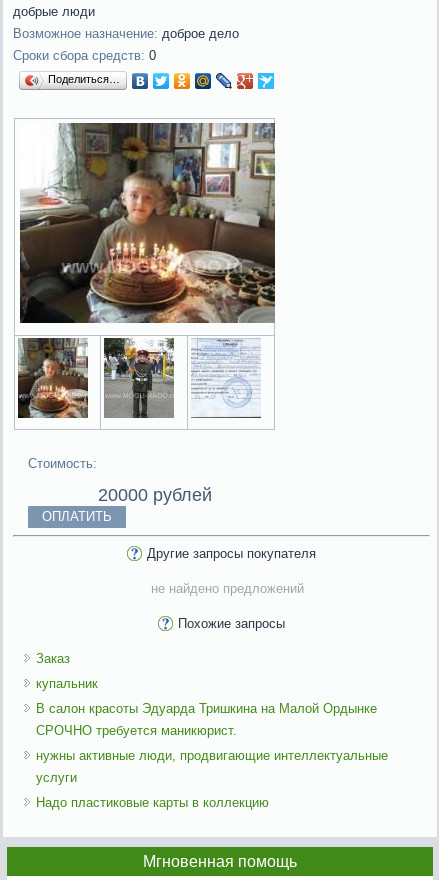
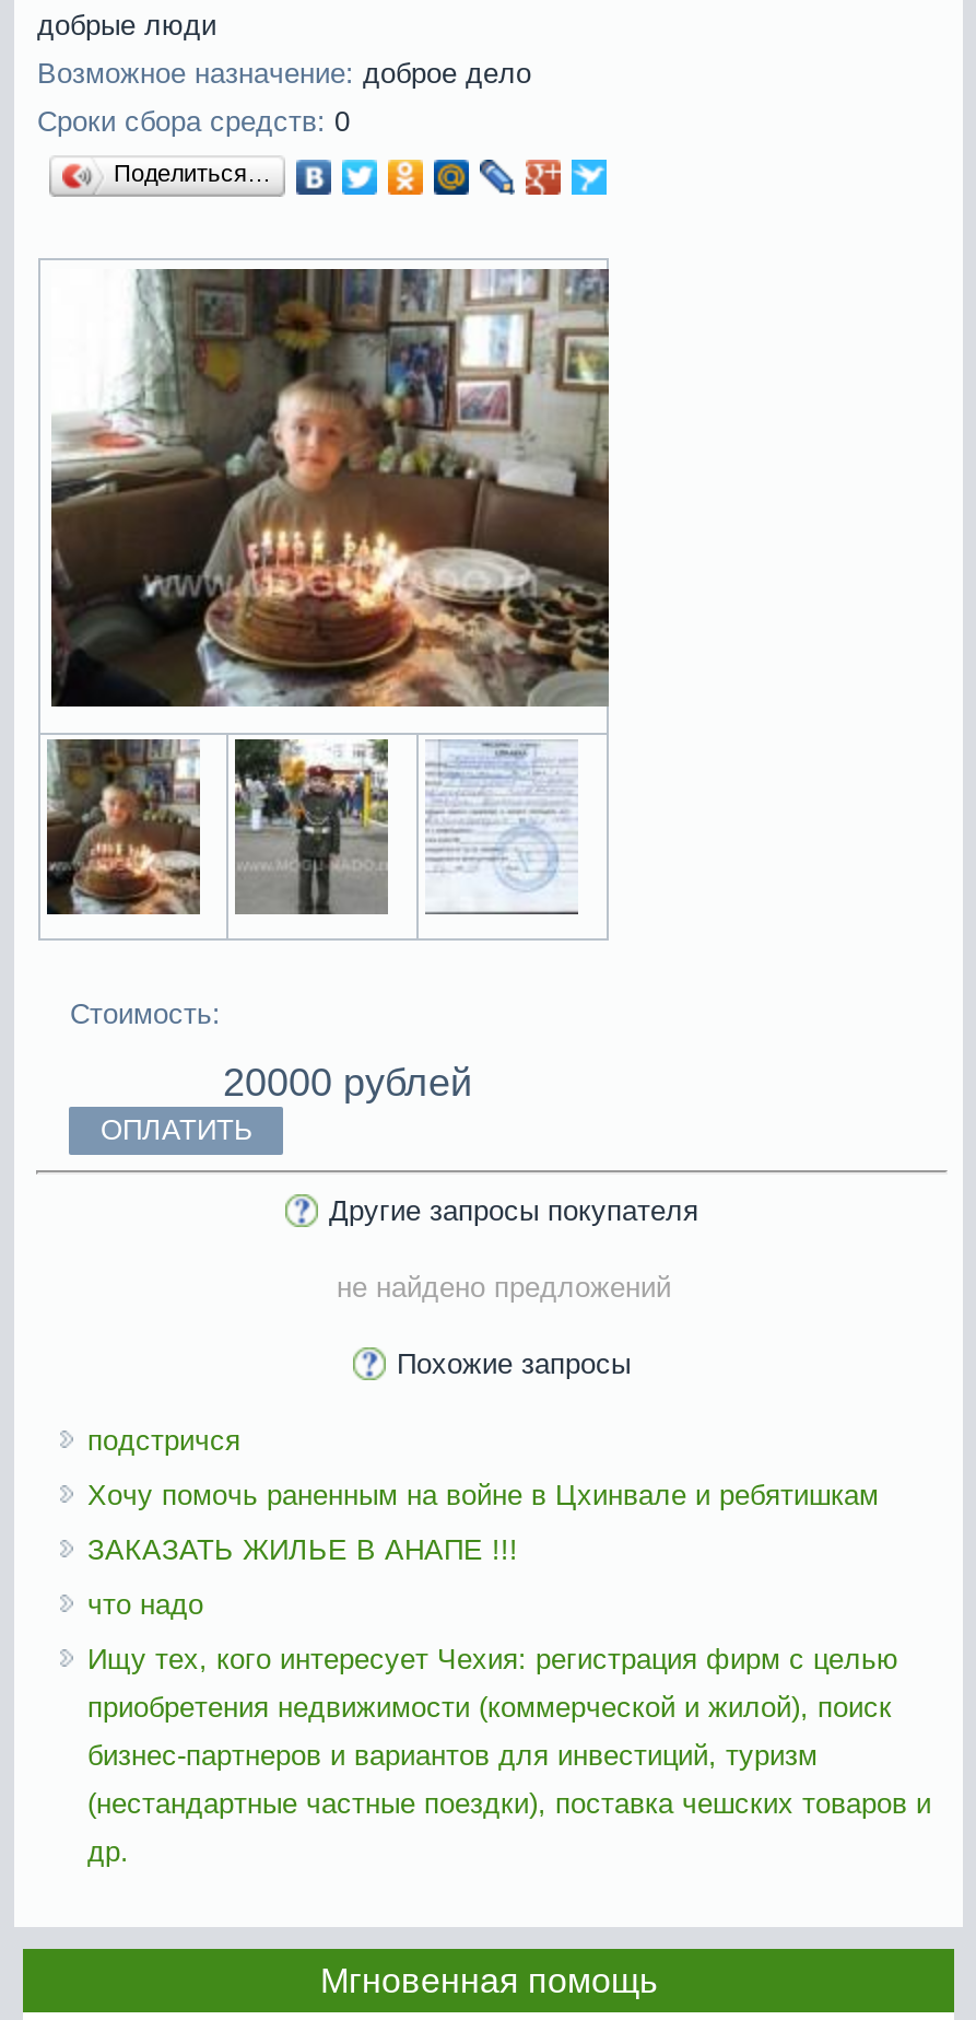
- Заказ
- купальник
- В салон красоты Эдуарда Тришкина на Малой Ордынке
- СРОЧНО требуется маникюрист.
- нужны активные люди, продвигающие интеллектуальные
- услуги
- Надо пластиковые карты в коллекцию
+ подстричся
+ Хочу помочь раненным на войне в Цхинвале и ребятишкам
+ ЗАКАЗАТЬ ЖИЛЬЕ В АНАПЕ !!!
+ что надо
+ Ищу тех, кого интересует Чехия: регистрация фирм с целью
+ приобретения недвижимости (коммерческой и жилой), поиск
+ бизнес-партнеров и вариантов для инвестиций, туризм
+ (нестандартные частные поездки), поставка чешских товаров и
+ др.
